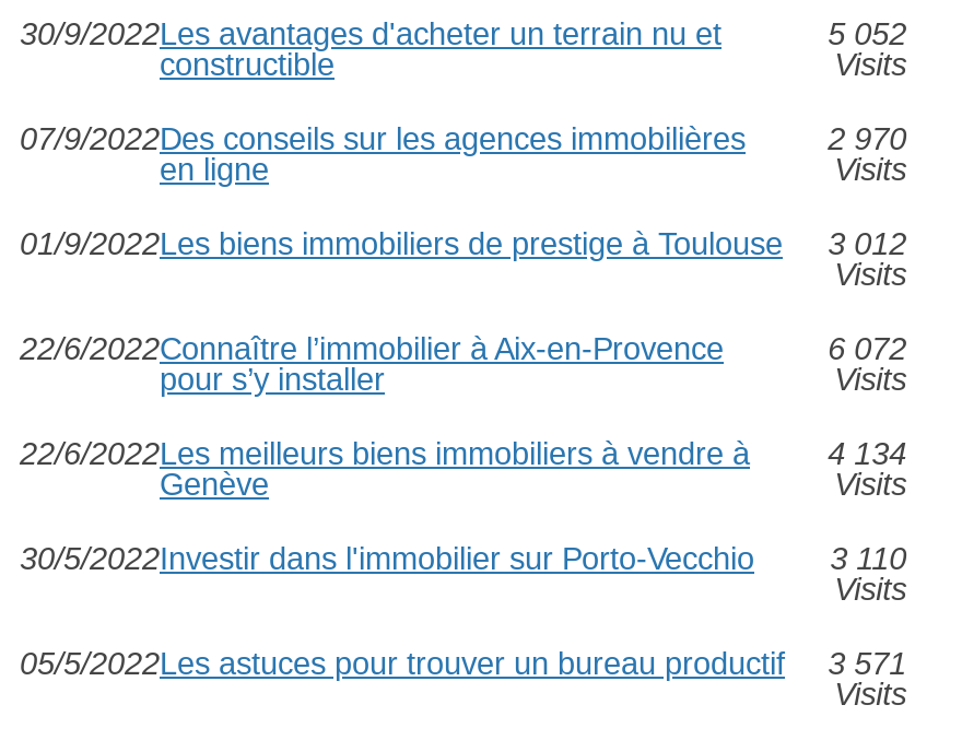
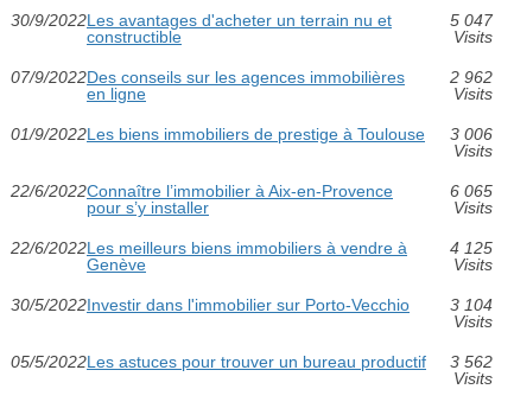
- 5 052
+ 5 047

- 2 970
+ 2 962

- 01/9/2022 Les biens immobiliers de prestige à Toulouse 3 012
+ 01/9/2022 Les biens immobiliers de prestige à Toulouse 3 006

- 6 072
+ 6 065

- 4 134
+ 4 125

- 3 110
+ 3 104

- 05/5/2022 Les astuces pour trouver un bureau productif 3 571
+ 05/5/2022 Les astuces pour trouver un bureau productif 3 562
